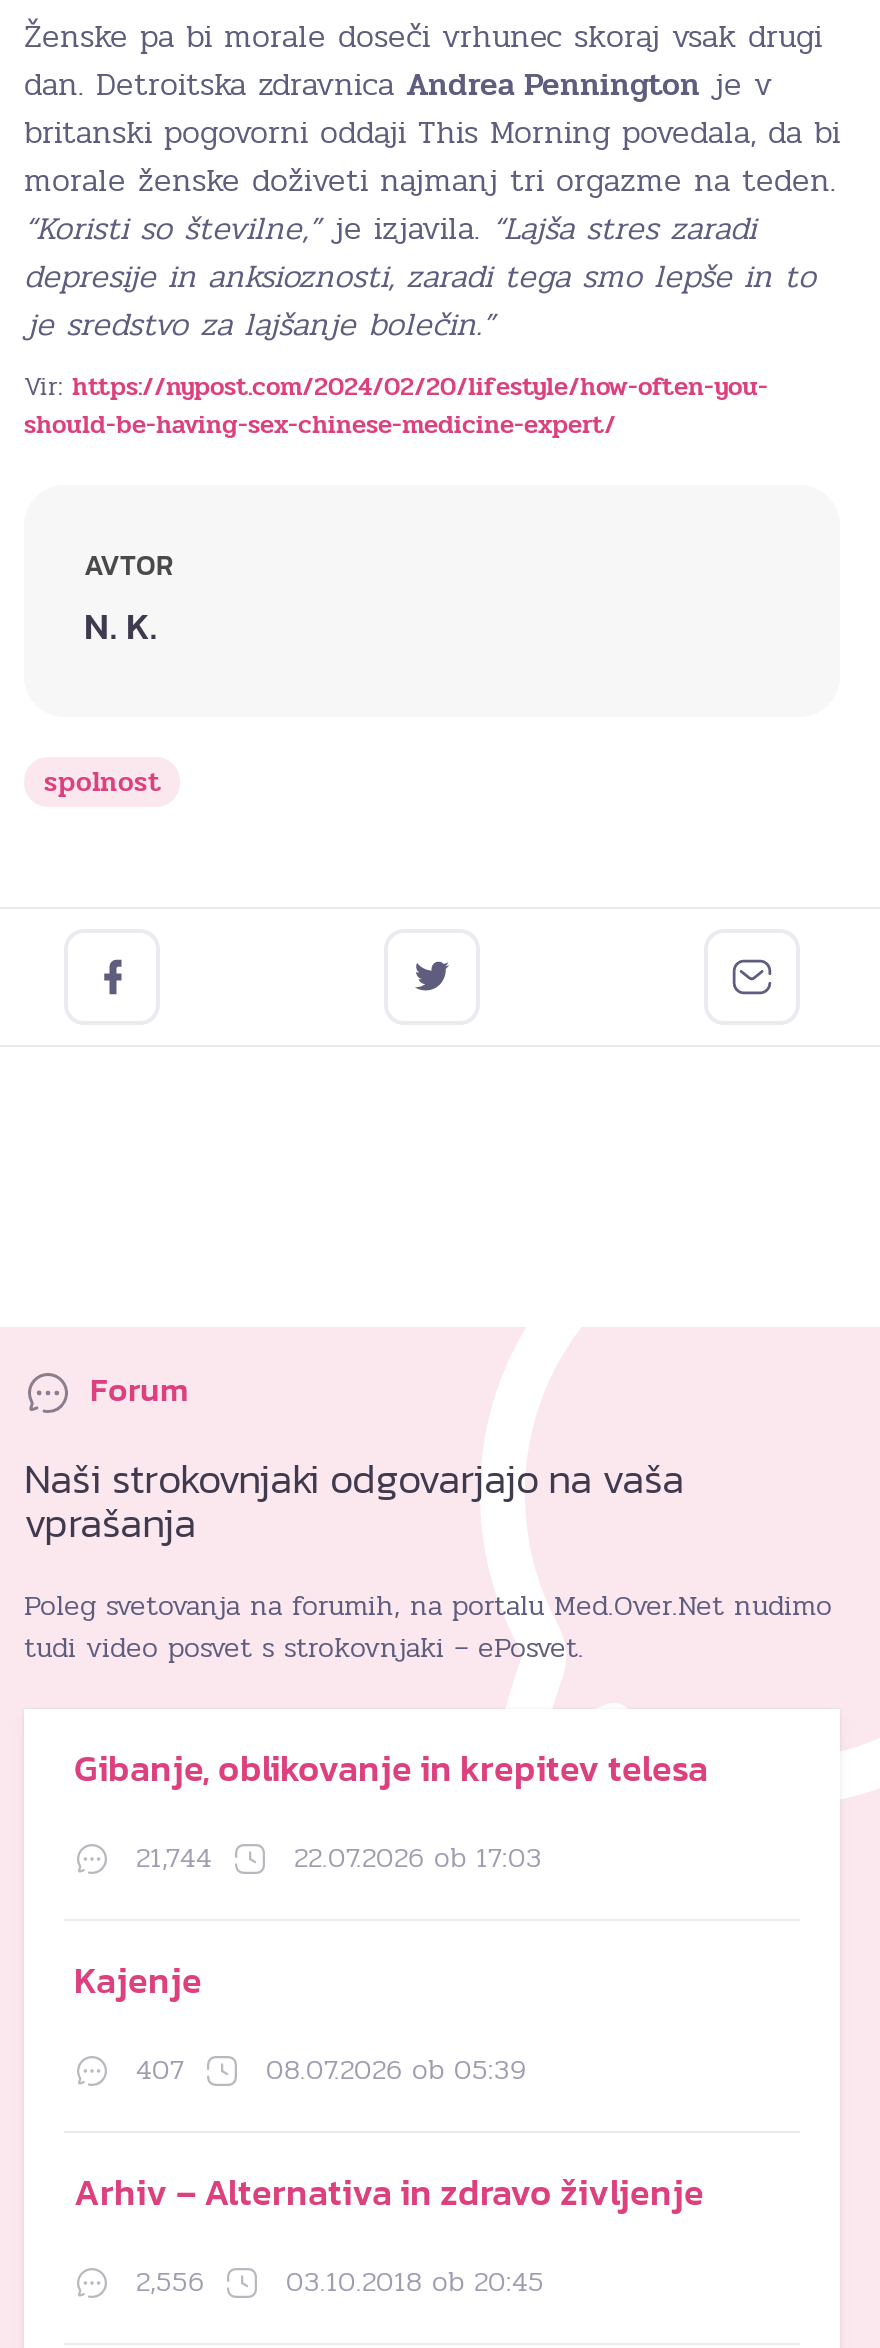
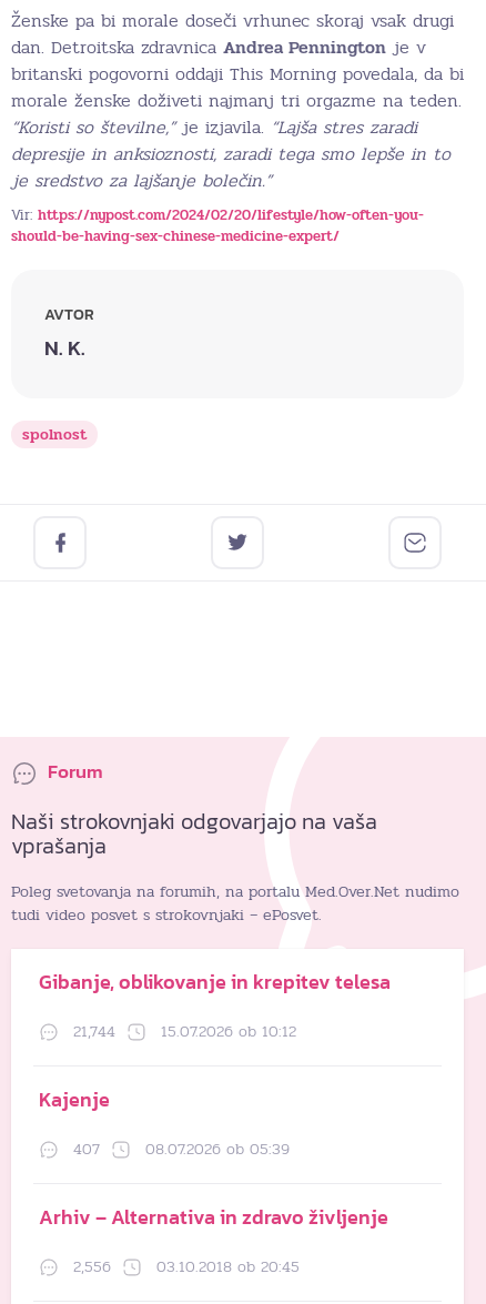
- 21,744 22.07.2026 ob 17:03
+ 21,744 15.07.2026 ob 10:12
